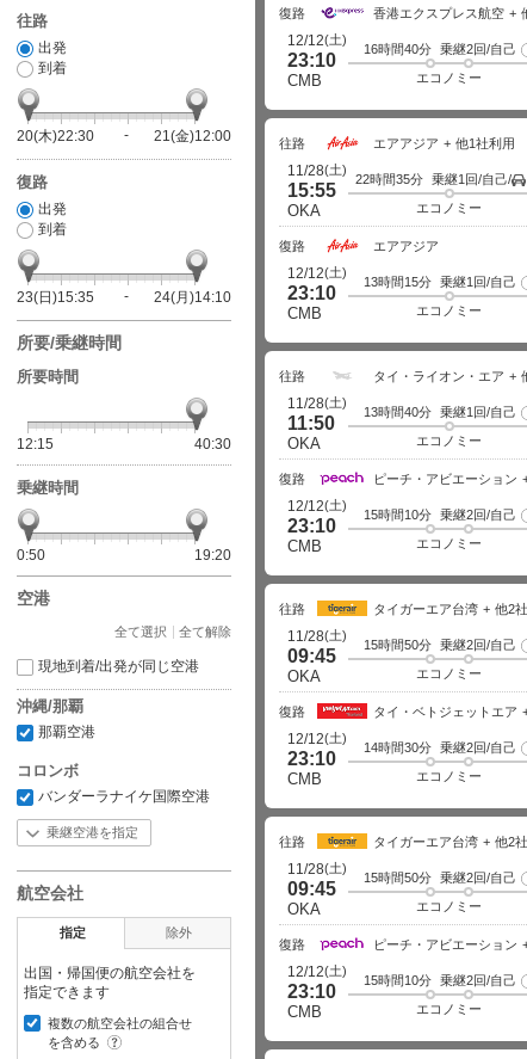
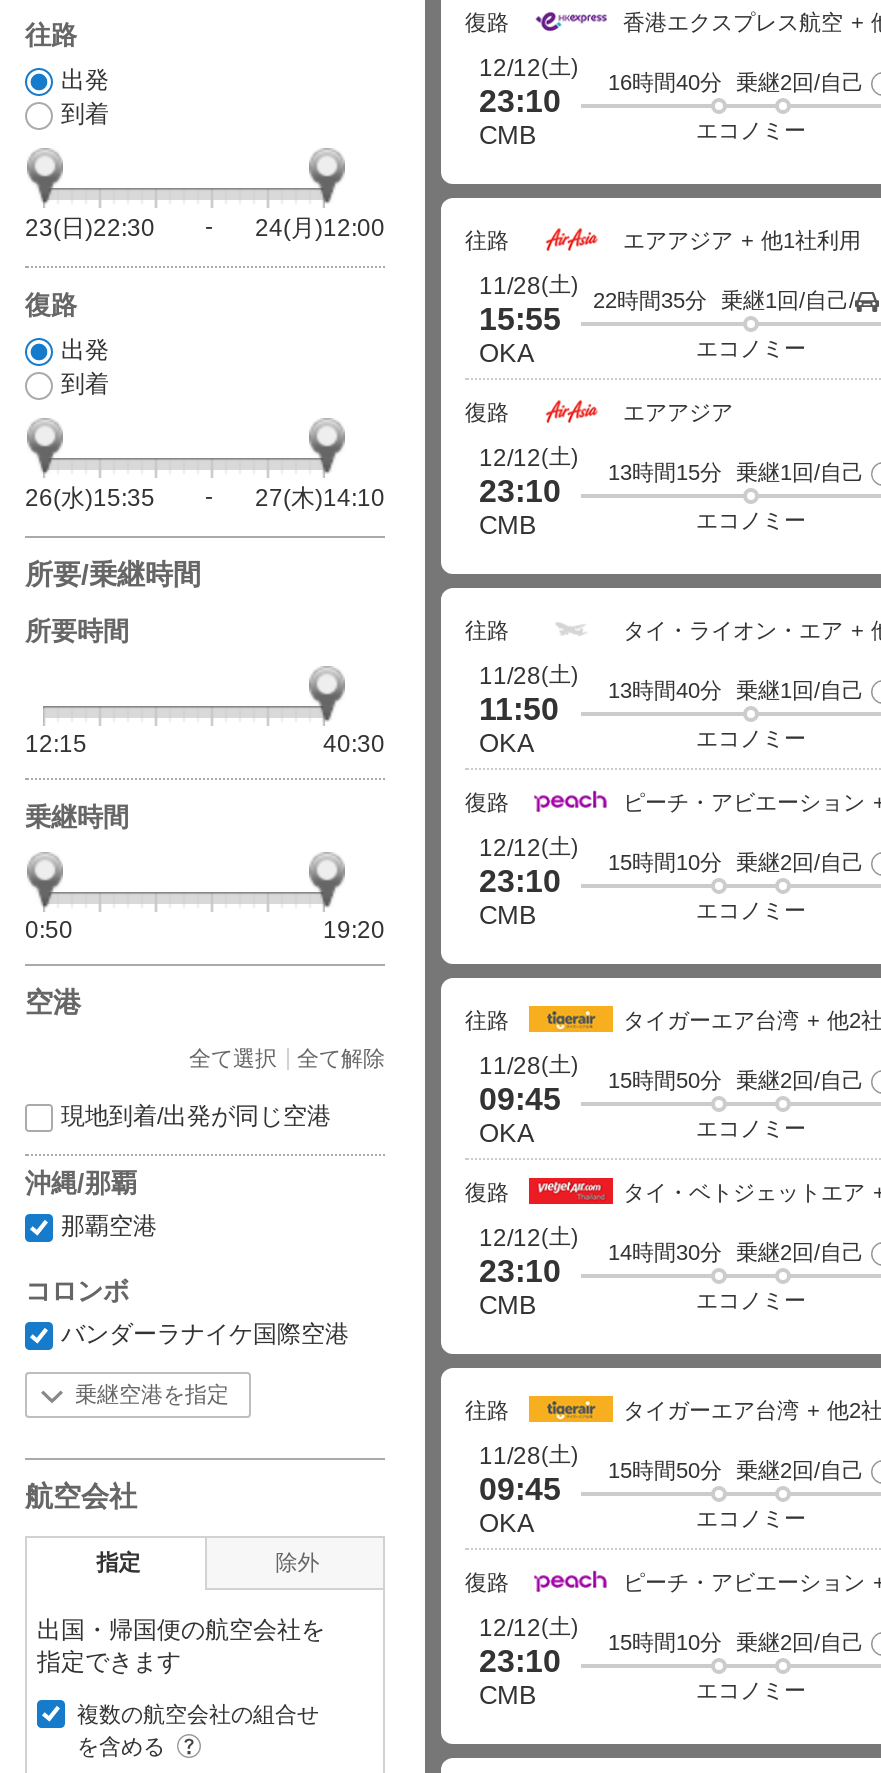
- 20(木)22:30
- 21(金)12:00
+ 23(日)22:30
+ 24(月)12:00

- 23(日)15:35
- 24(月)14:10
+ 26(水)15:35
+ 27(木)14:10
